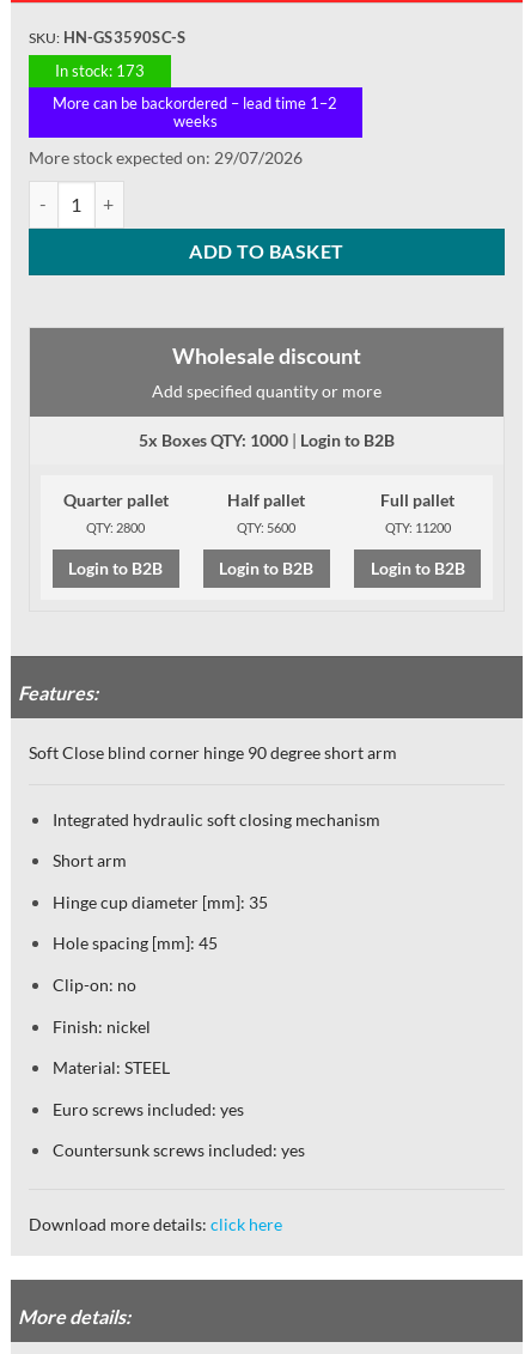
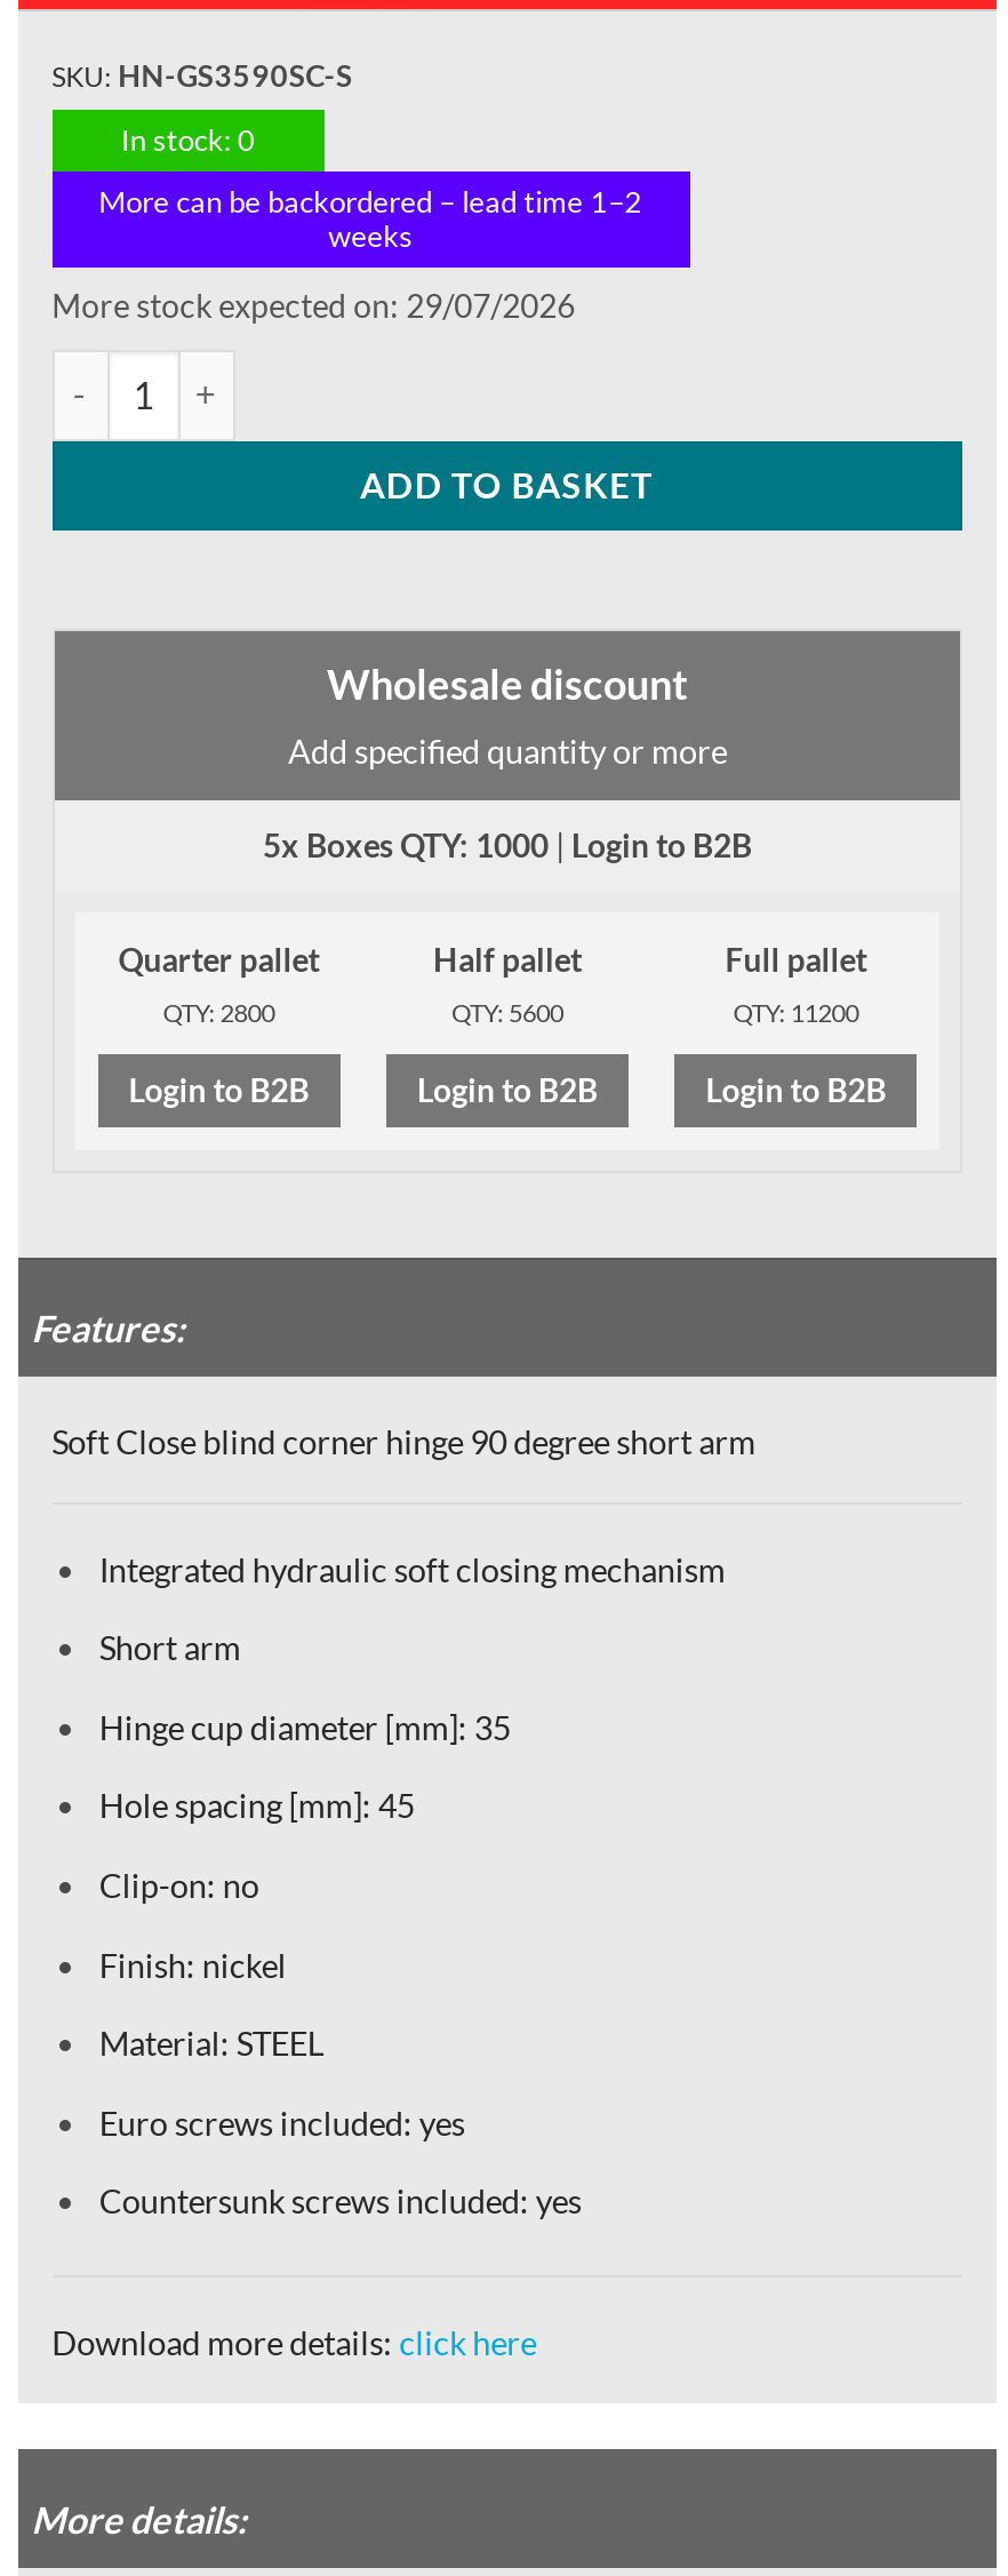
- In stock: 173
+ In stock: 0
